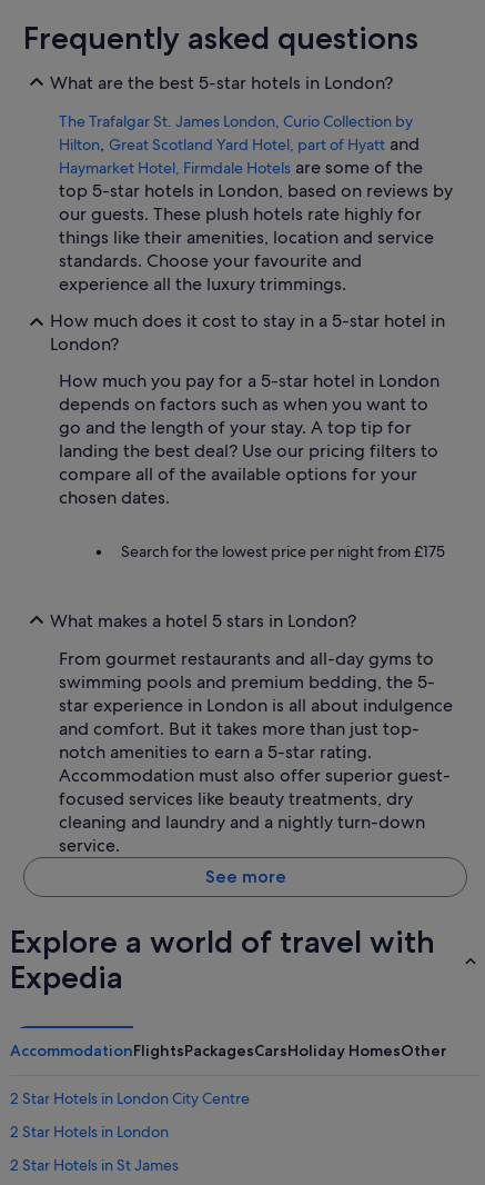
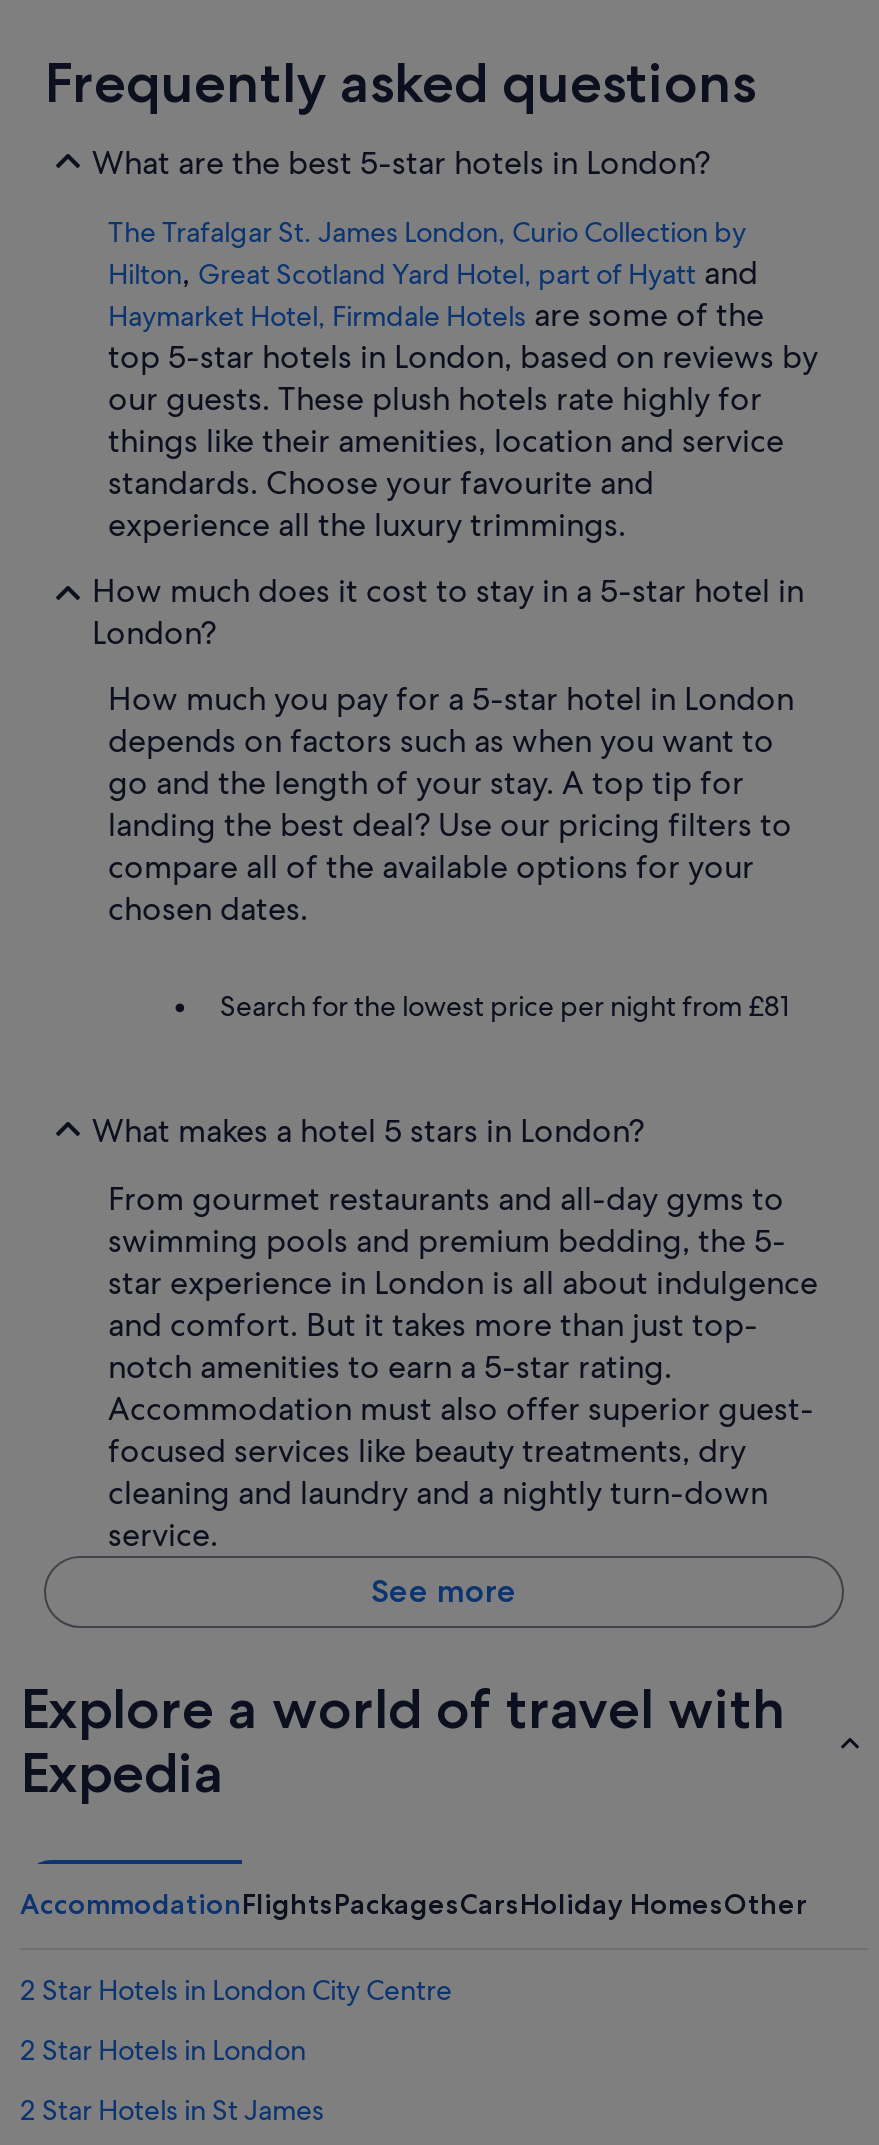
- Search for the lowest price per night from £175
+ Search for the lowest price per night from £81
